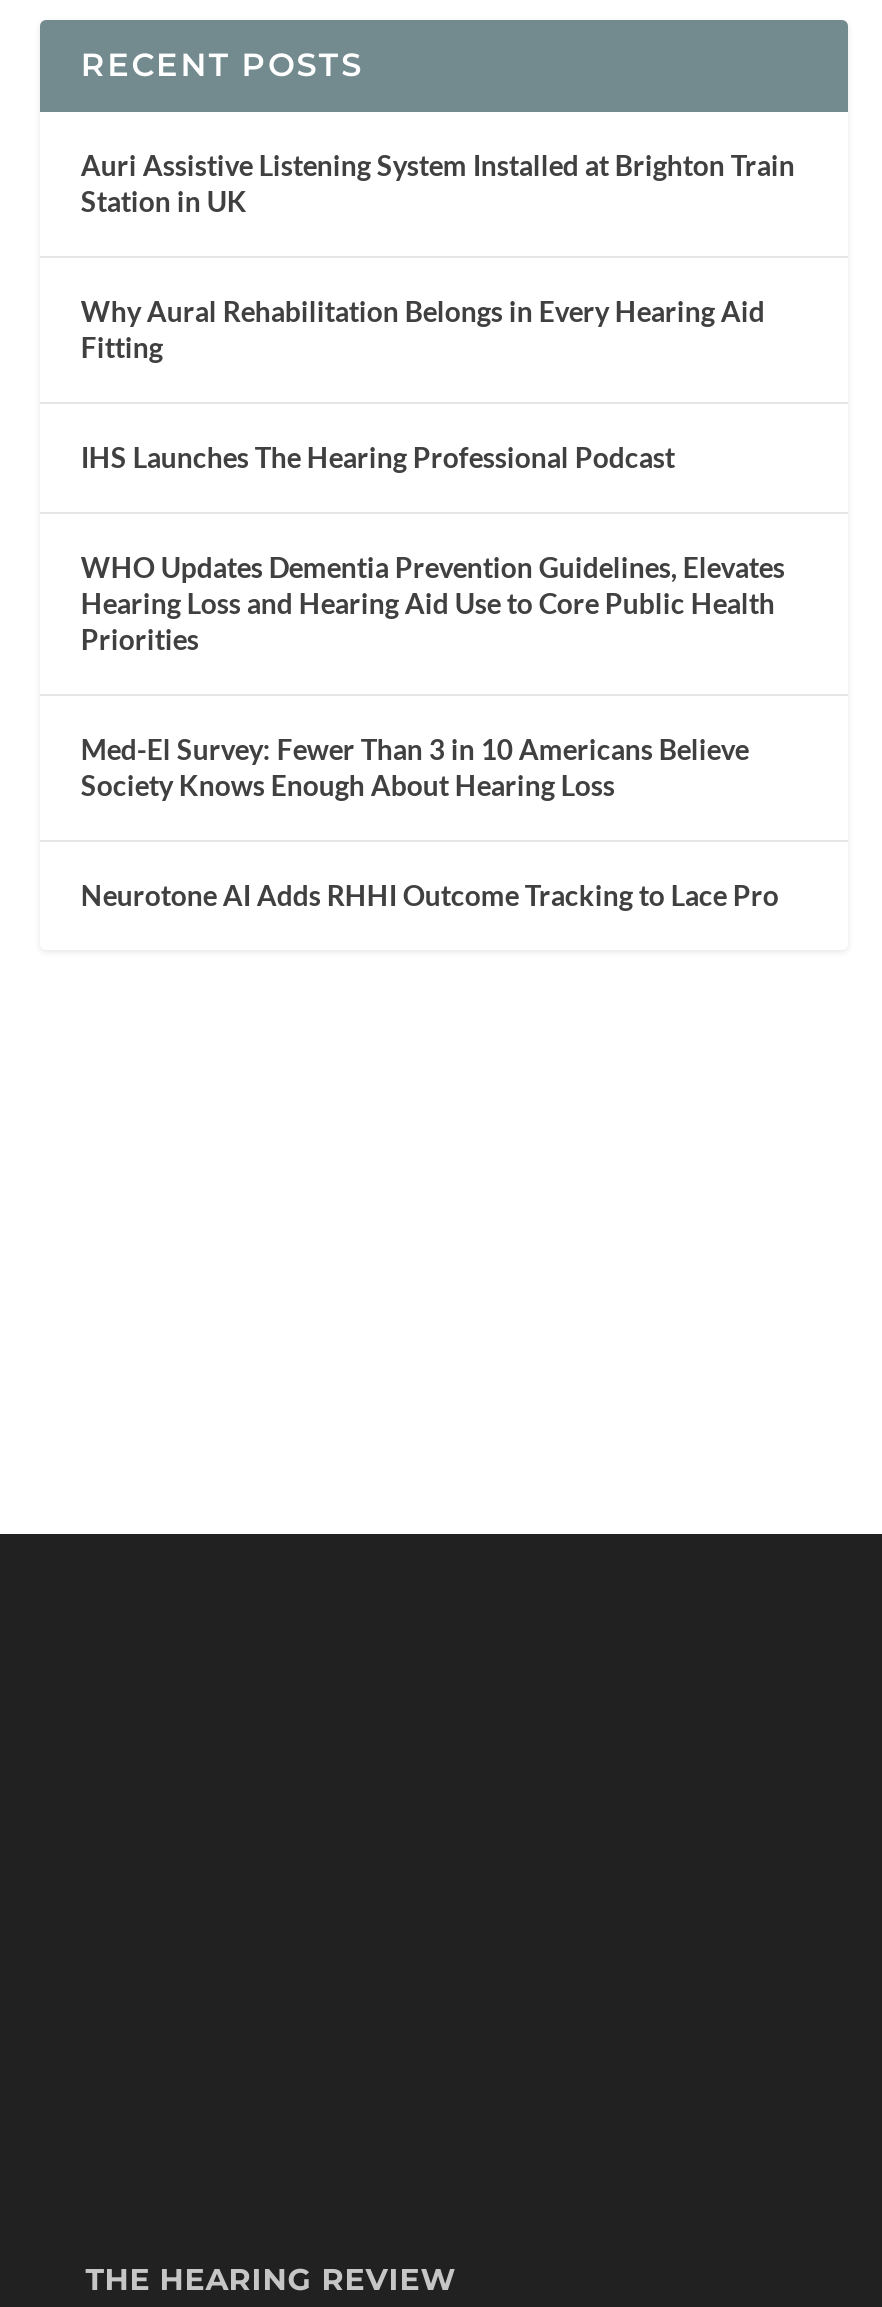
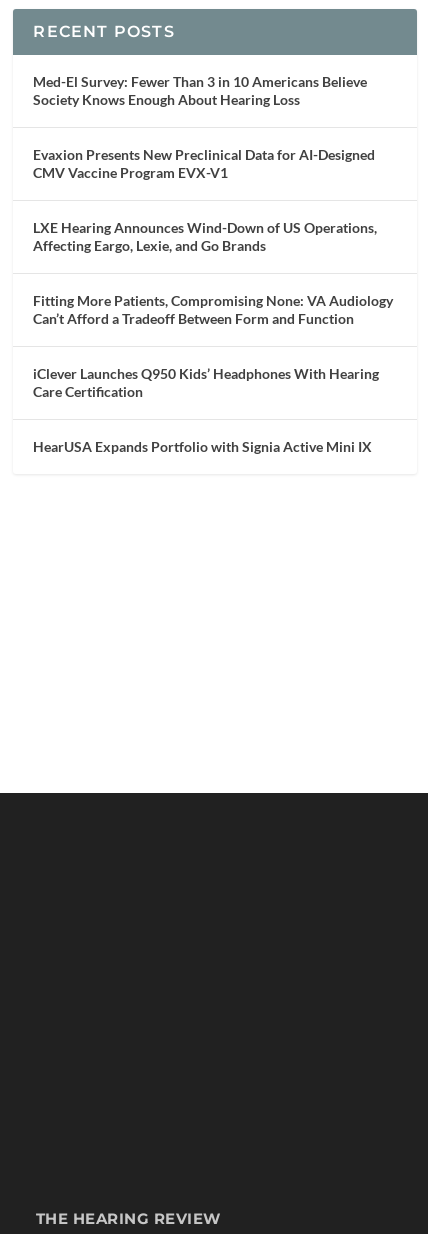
- Auri Assistive Listening System Installed at Brighton Train
- Station in UK
- Why Aural Rehabilitation Belongs in Every Hearing Aid
- Fitting
- IHS Launches The Hearing Professional Podcast
- WHO Updates Dementia Prevention Guidelines, Elevates
- Hearing Loss and Hearing Aid Use to Core Public Health
- Priorities

moved up: Med-El Survey: Fewer Than 3 in 10 Americans Believe | Society Knows Enough About Hearing Loss

- Neurotone AI Adds RHHI Outcome Tracking to Lace Pro
+ Evaxion Presents New Preclinical Data for AI-Designed
+ CMV Vaccine Program EVX-V1
+ LXE Hearing Announces Wind-Down of US Operations,
+ Affecting Eargo, Lexie, and Go Brands
+ Fitting More Patients, Compromising None: VA Audiology
+ Can’t Afford a Tradeoff Between Form and Function
+ iClever Launches Q950 Kids’ Headphones With Hearing
+ Care Certification
+ HearUSA Expands Portfolio with Signia Active Mini IX
